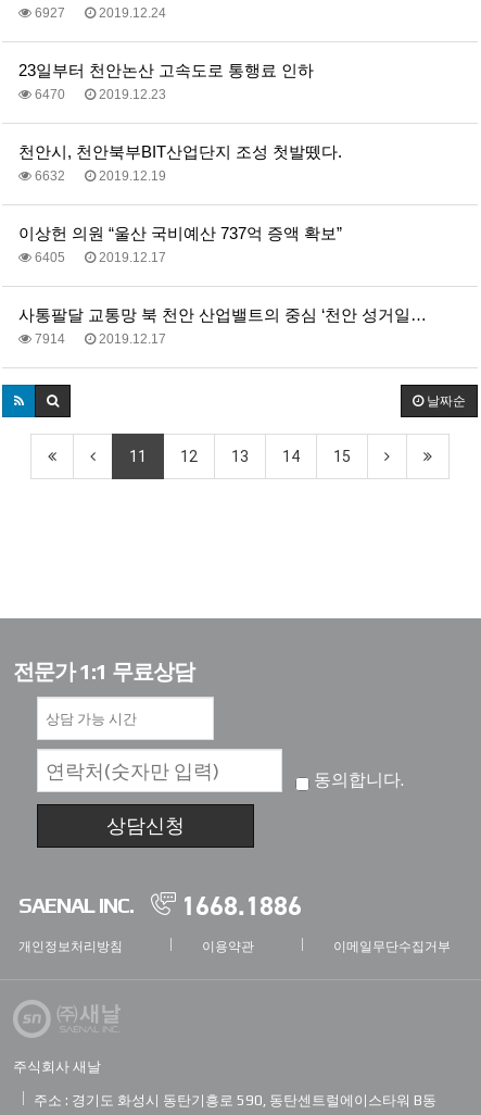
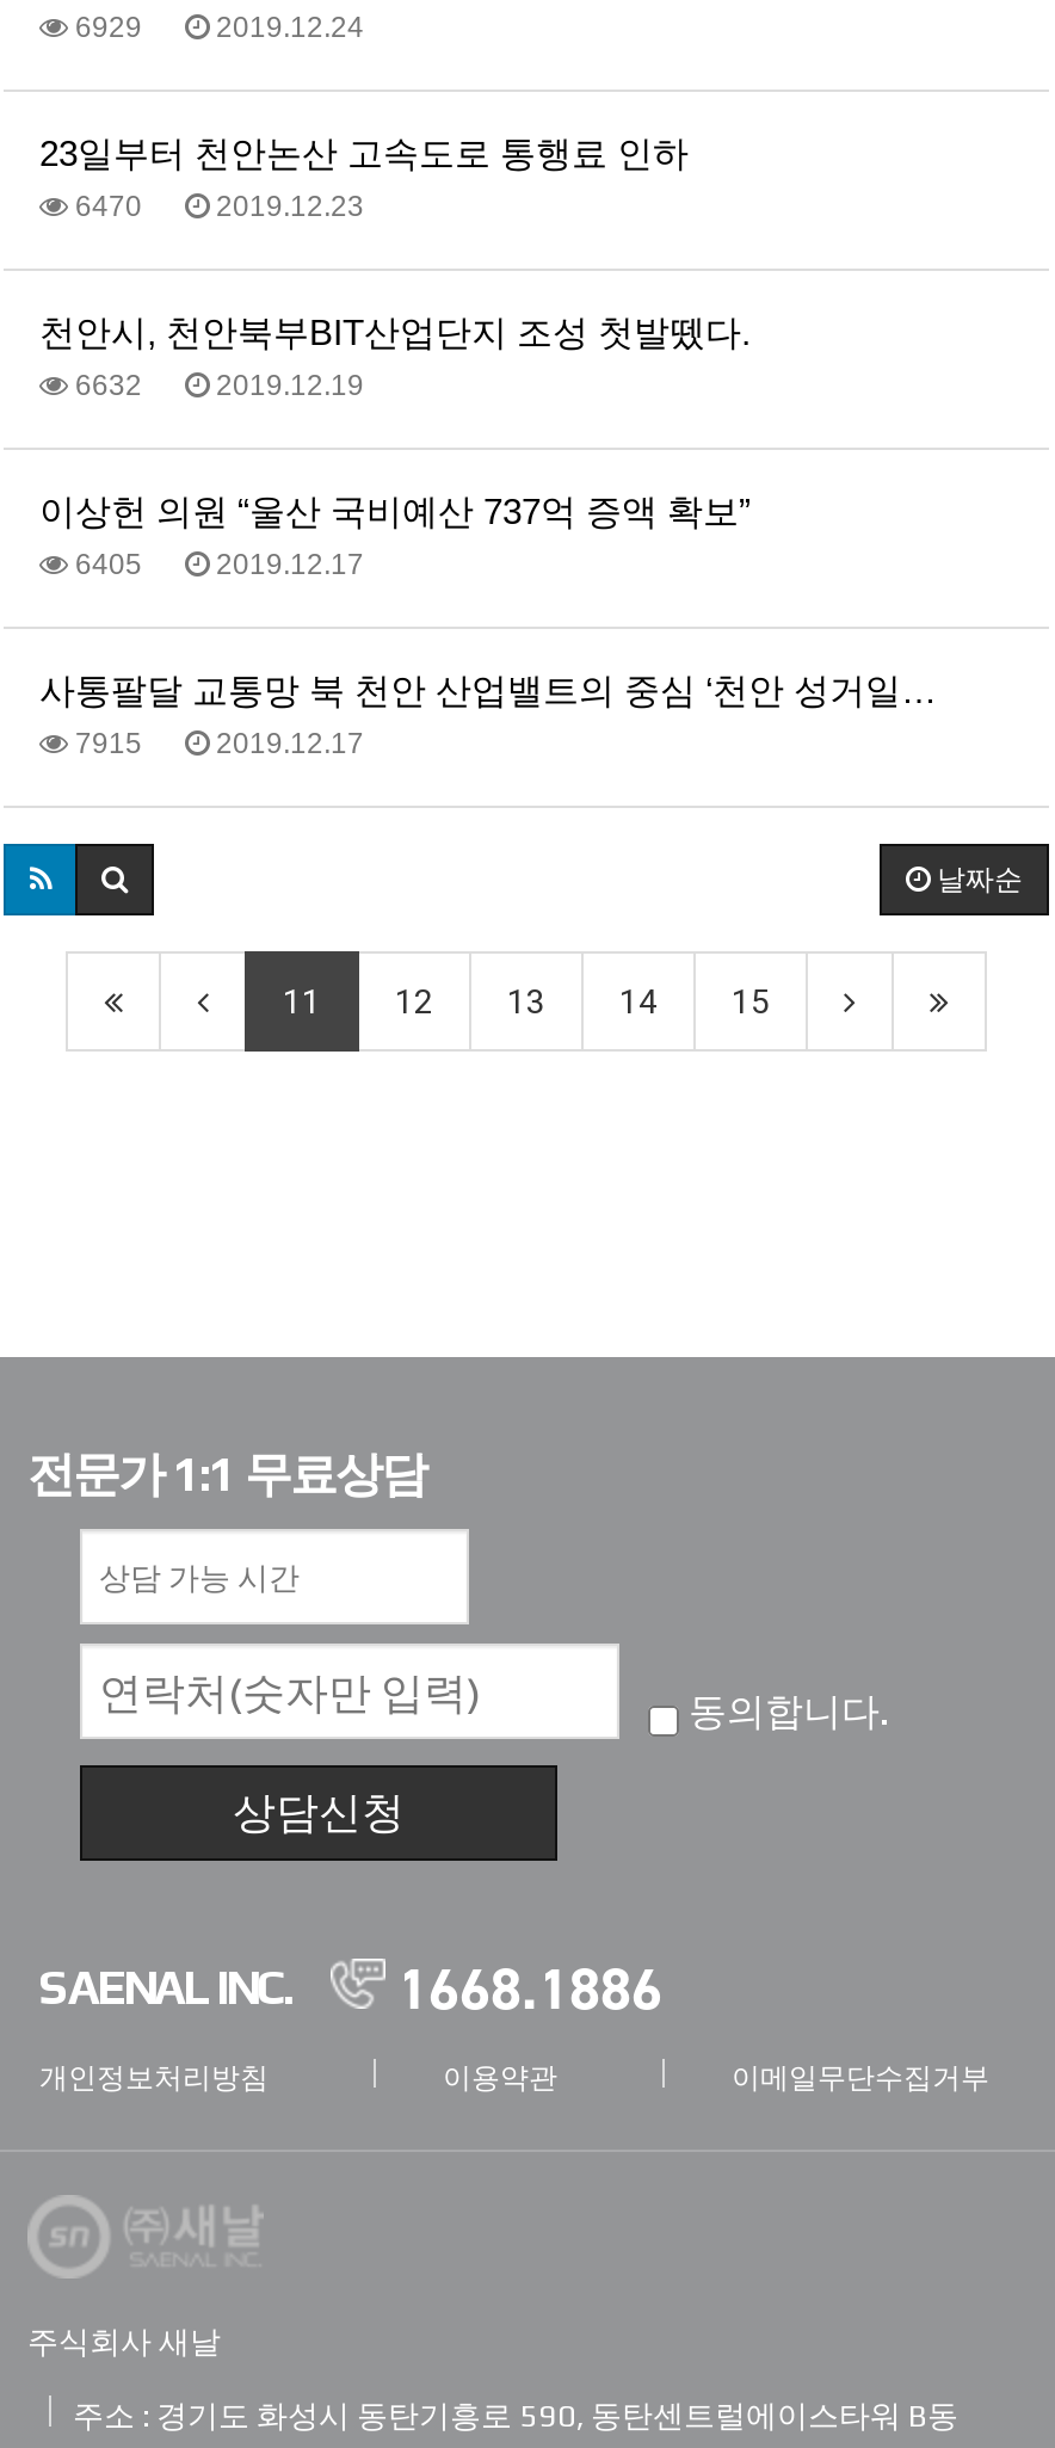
- 6927 2019.12.24
+ 6929 2019.12.24

- 7914 2019.12.17
+ 7915 2019.12.17
